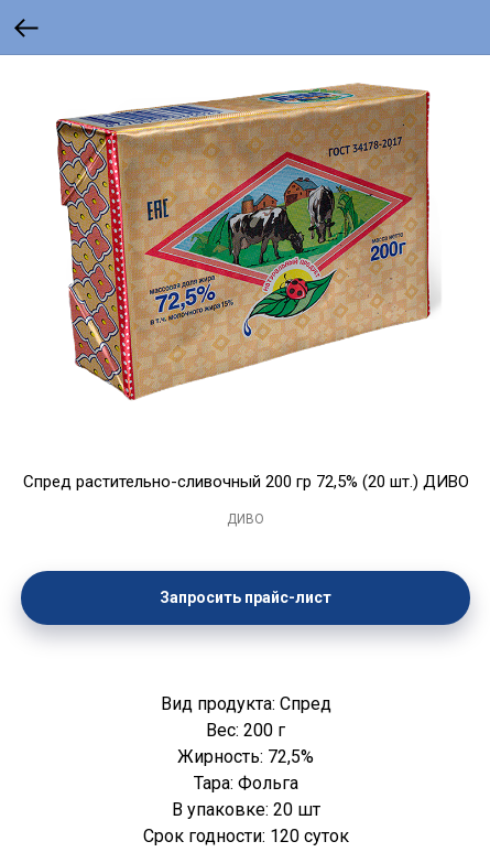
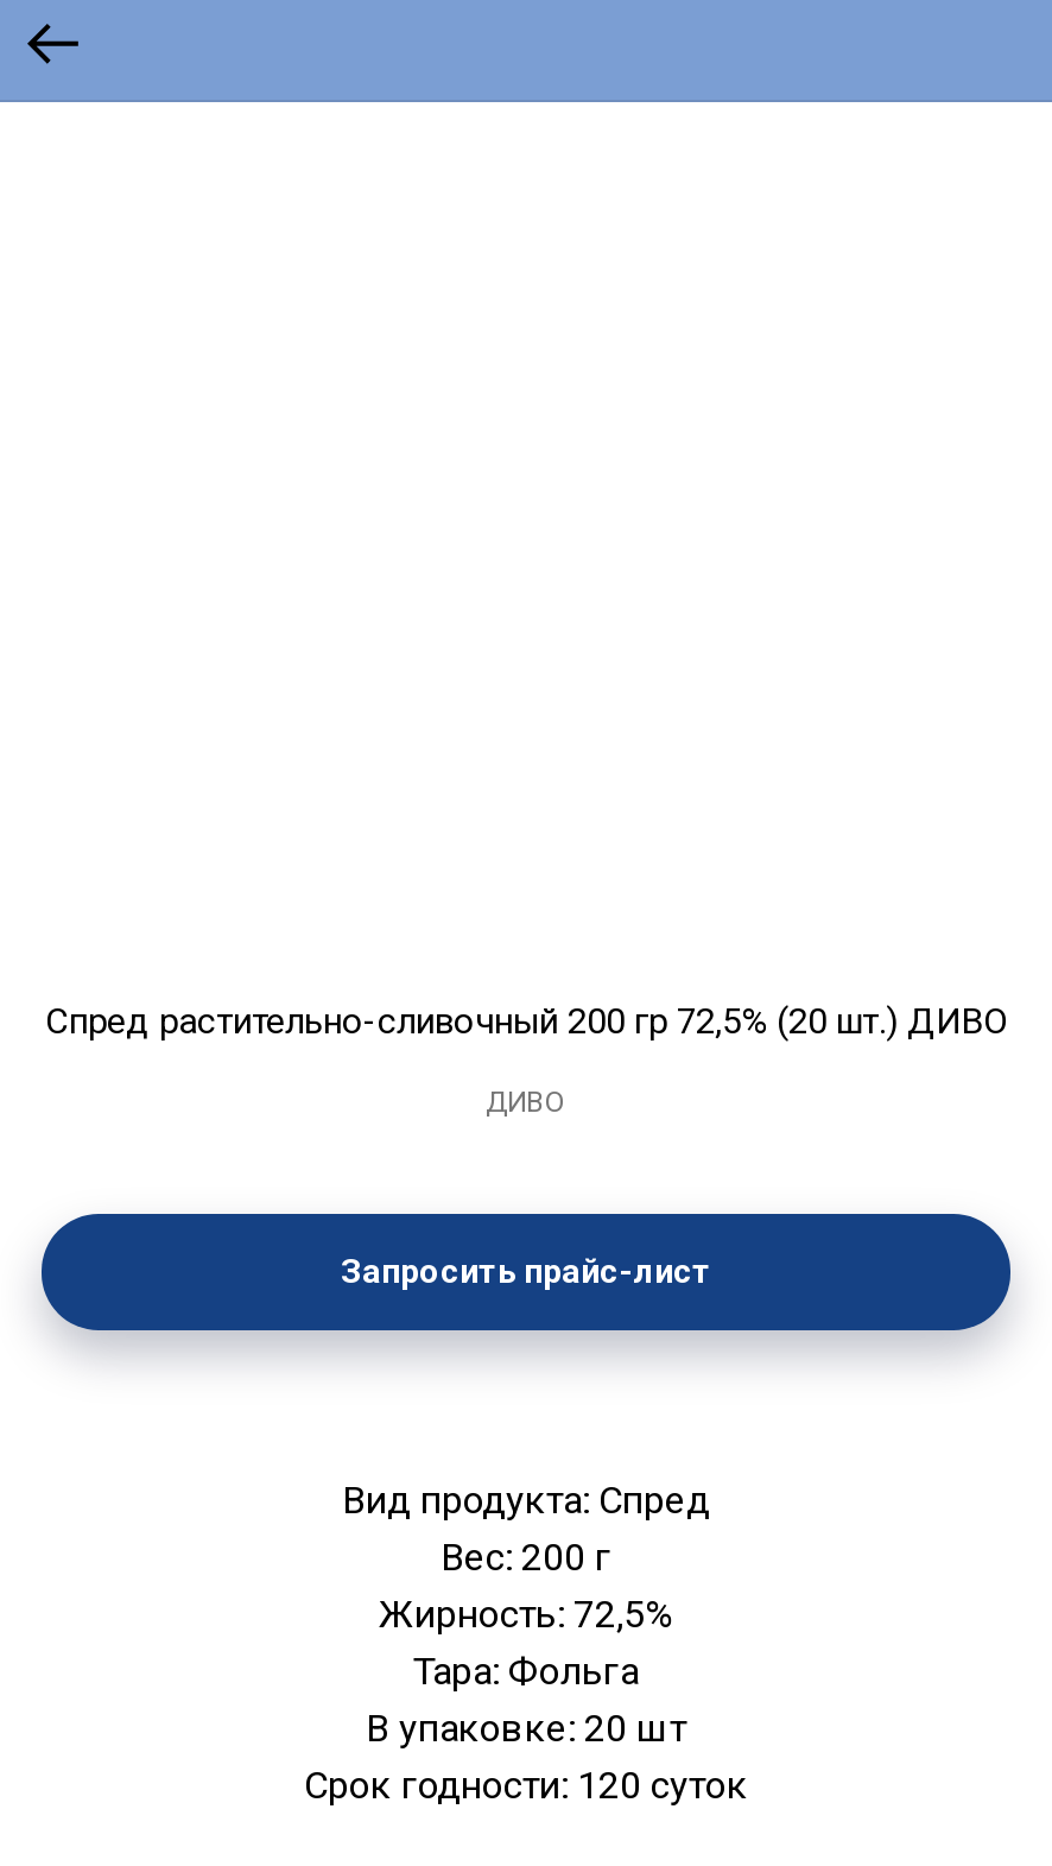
- [image]
